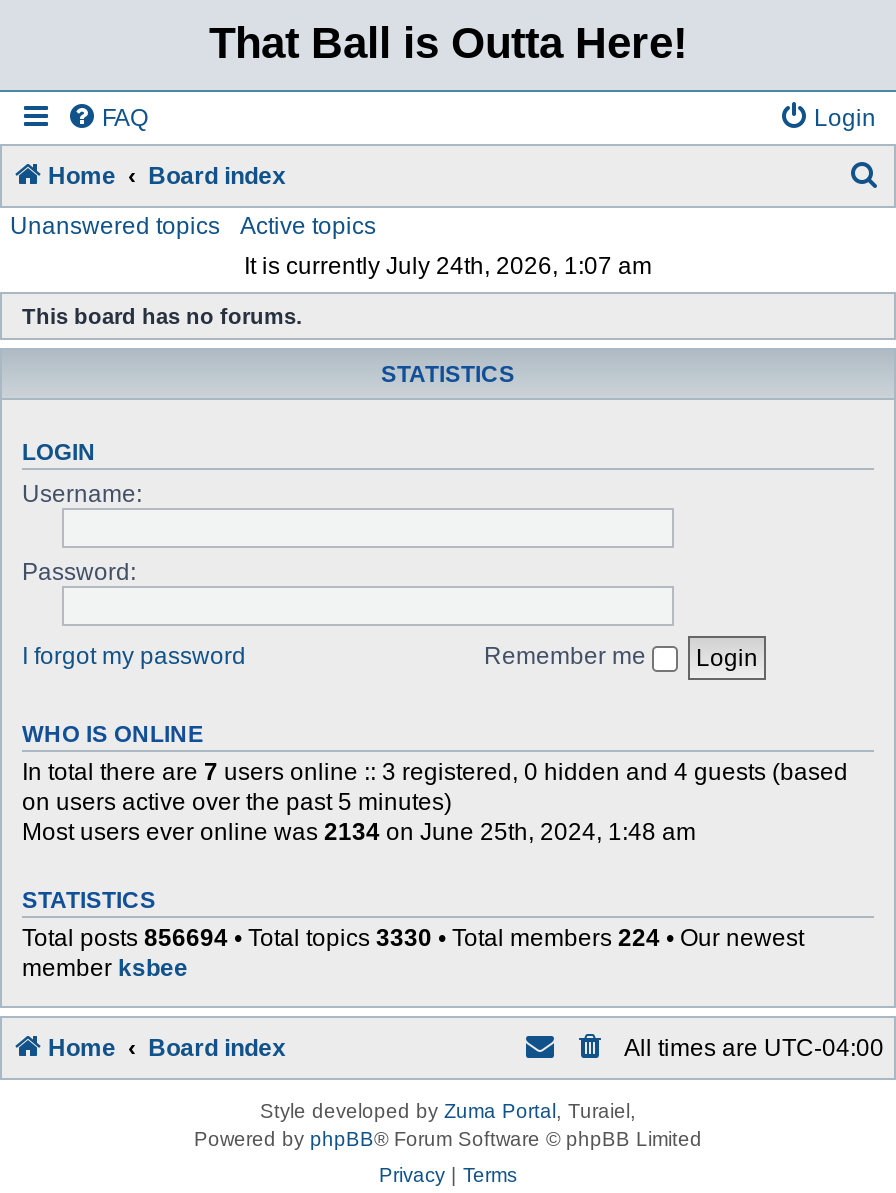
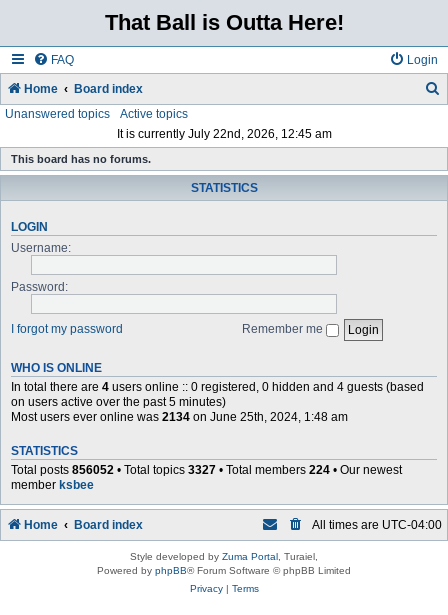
- It is currently July 24th, 2026, 1:07 am
+ It is currently July 22nd, 2026, 12:45 am

- In total there are 7 users online :: 3 registered, 0 hidden and 4 guests (based
+ In total there are 4 users online :: 0 registered, 0 hidden and 4 guests (based

- Total posts 856694 • Total topics 3330 • Total members 224 • Our newest
+ Total posts 856052 • Total topics 3327 • Total members 224 • Our newest
